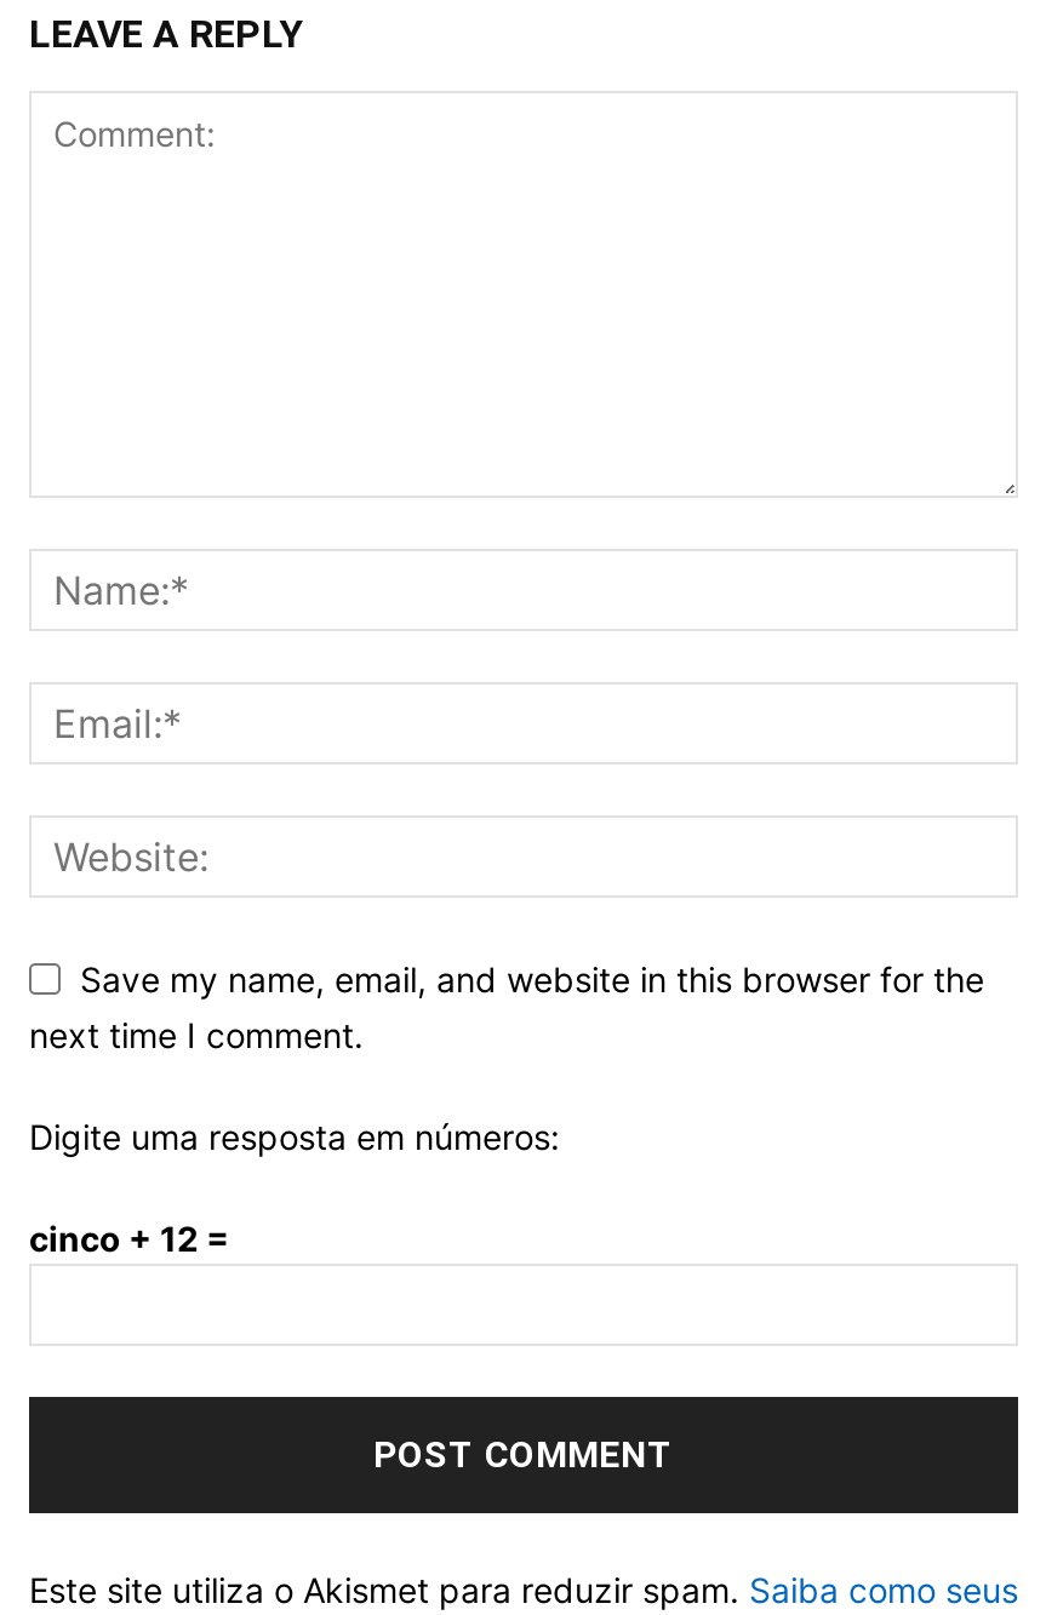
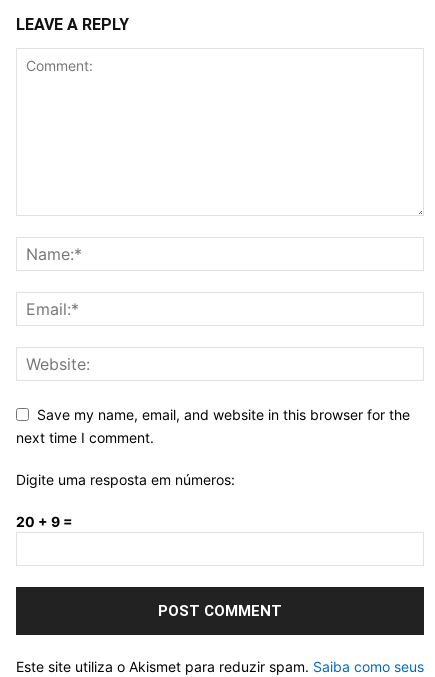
- cinco + 12 =
+ 20 + 9 =
